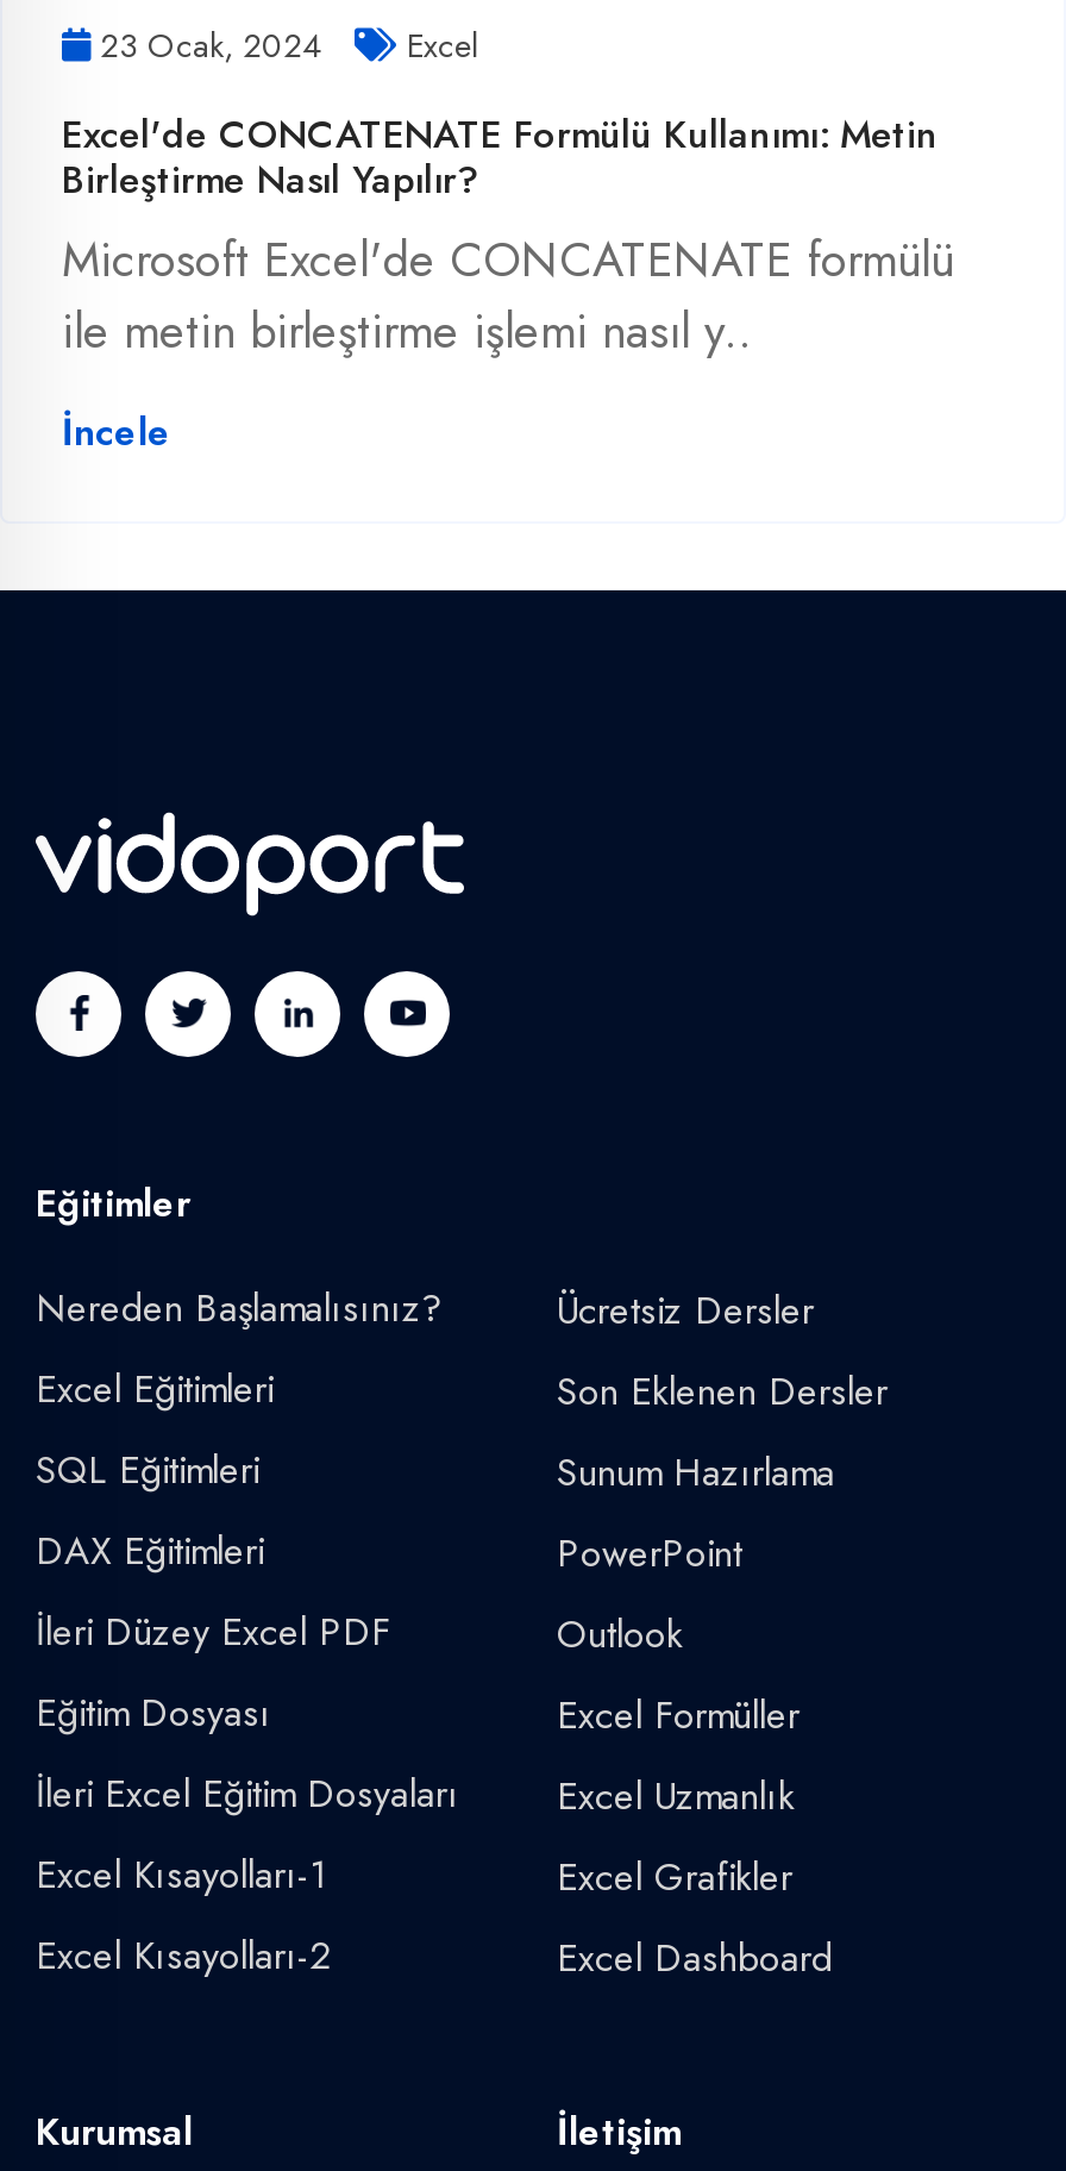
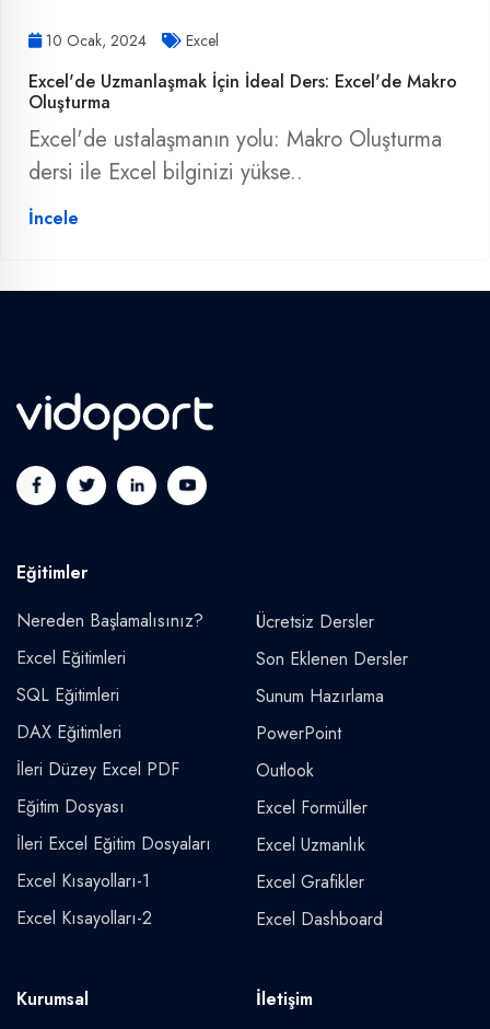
- 23 Ocak, 2024 Excel
+ 10 Ocak, 2024 Excel

- Excel'de CONCATENATE Formülü Kullanımı: Metin
- Birleştirme Nasıl Yapılır?
- Microsoft Excel'de CONCATENATE formülü
- ile metin birleştirme işlemi nasıl y..
+ Excel'de Uzmanlaşmak İçin İdeal Ders: Excel'de Makro
+ Oluşturma
+ Excel'de ustalaşmanın yolu: Makro Oluşturma
+ dersi ile Excel bilginizi yükse..
